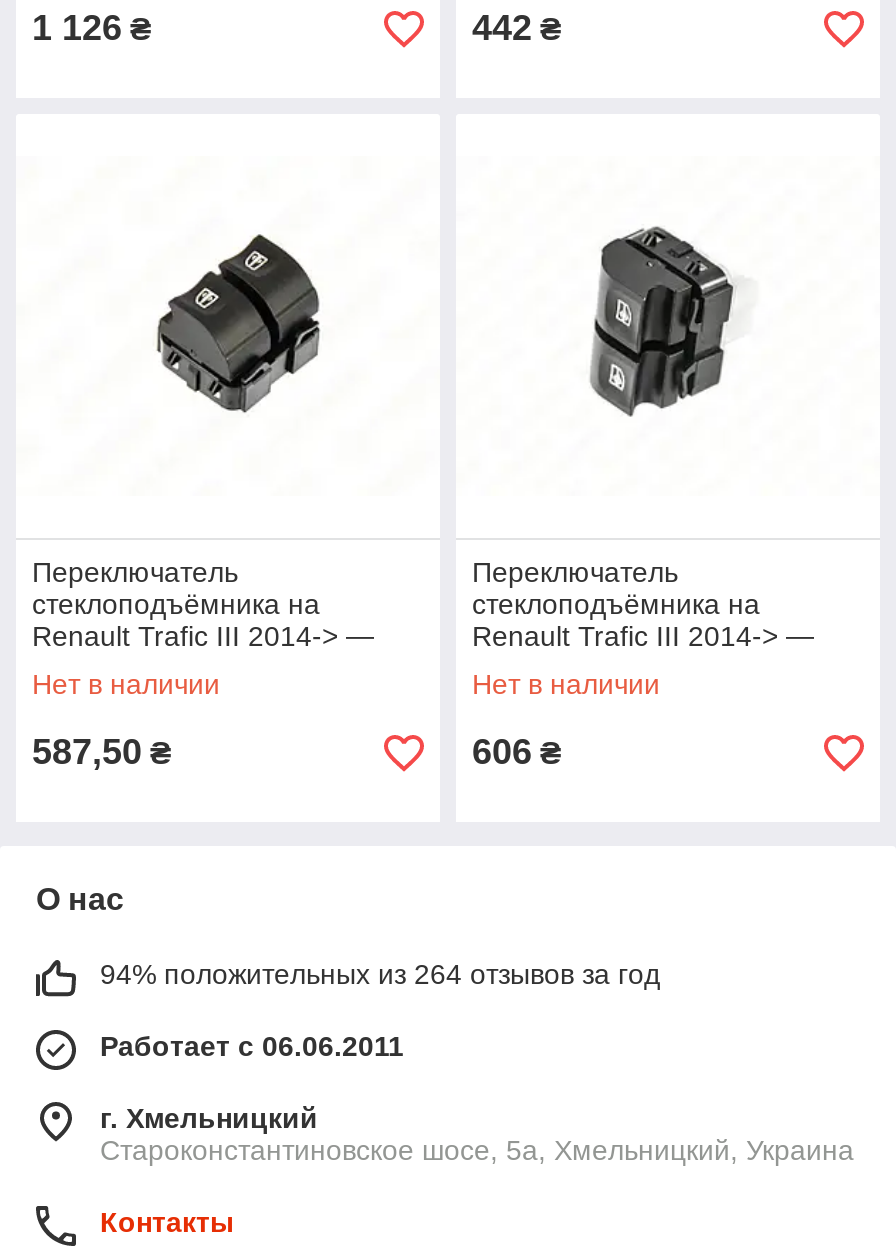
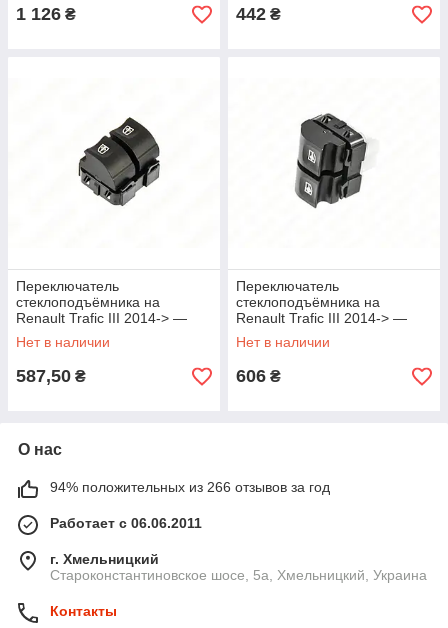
- 94% положительных из 264 отзывов за год
+ 94% положительных из 266 отзывов за год
